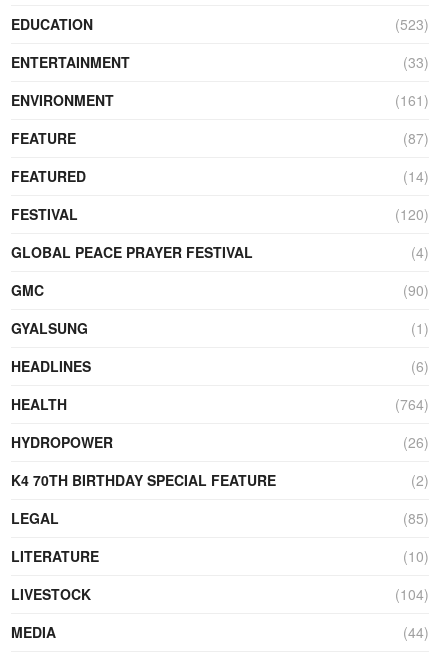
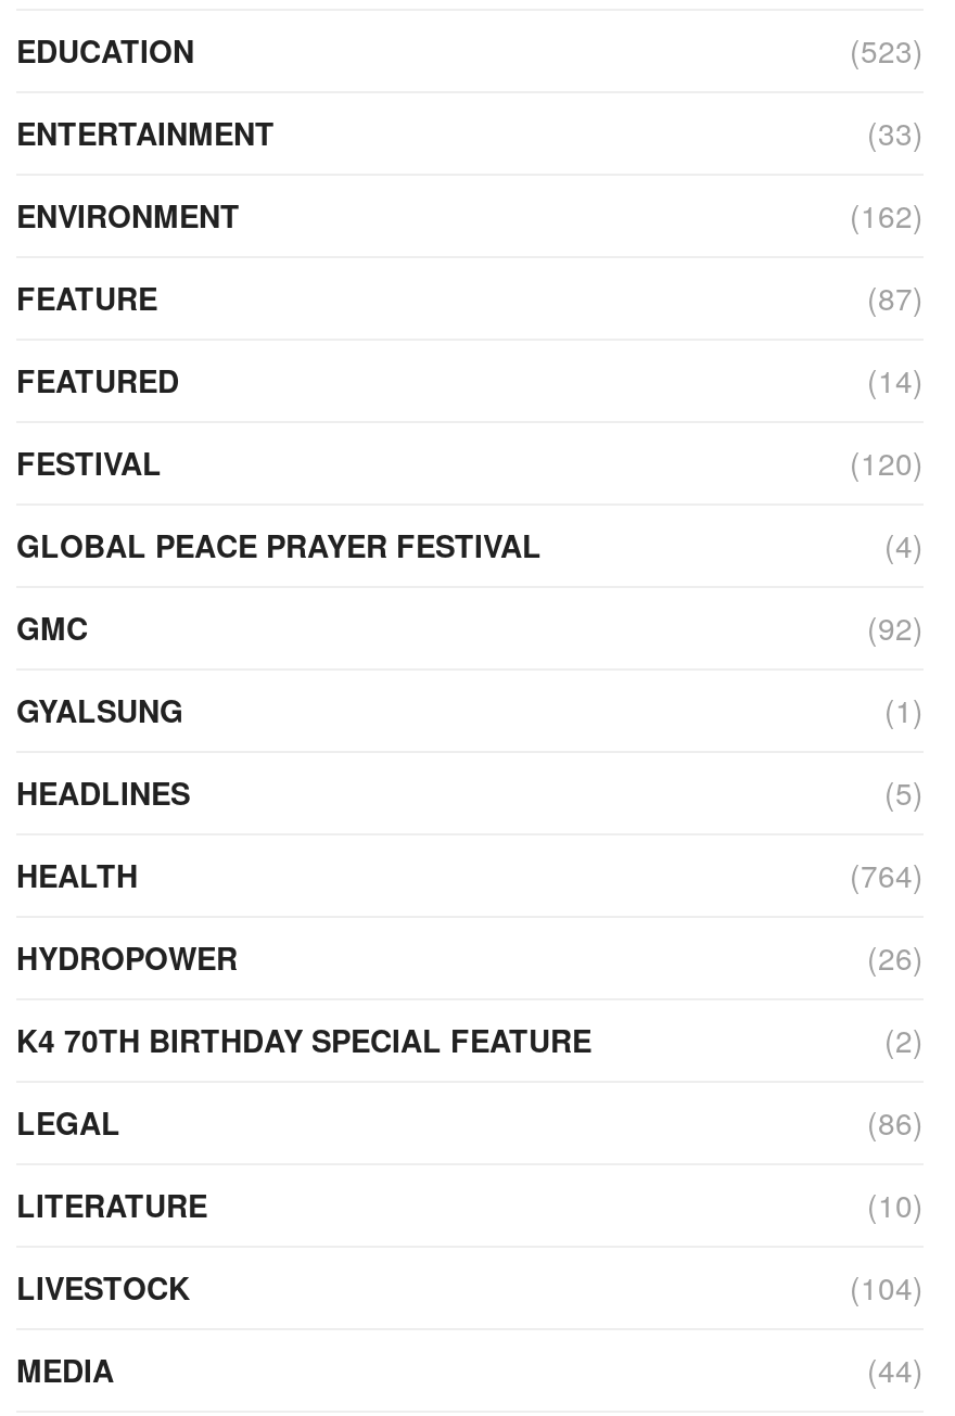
- (161)
+ (162)

- (90)
+ (92)

- (6)
+ (5)

- (85)
+ (86)
